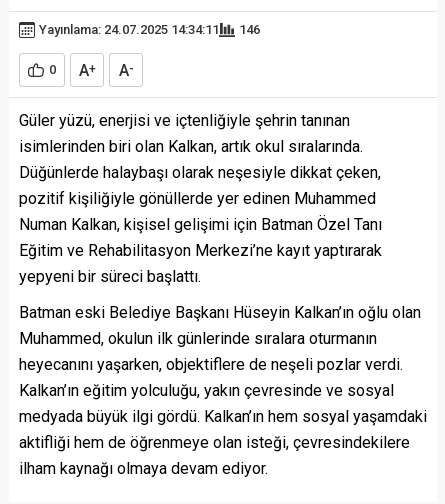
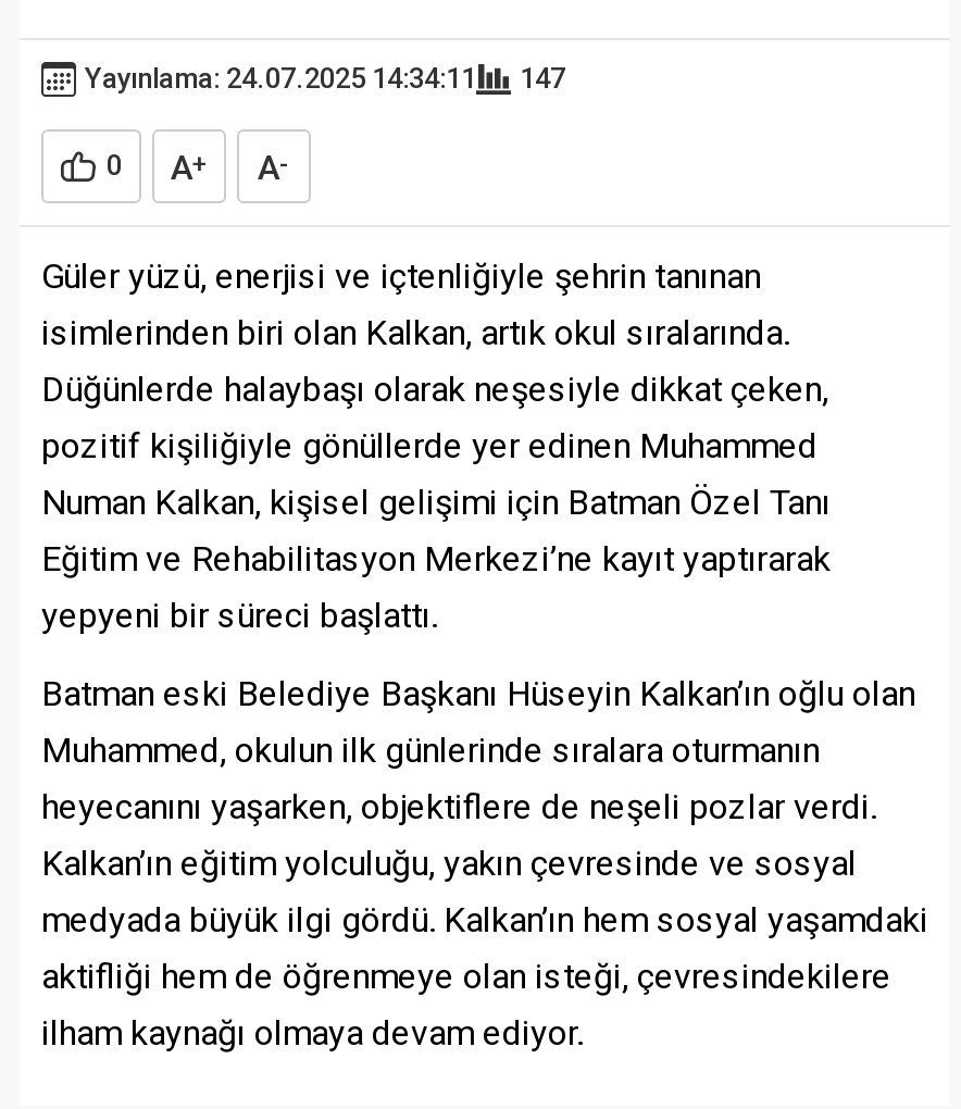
- Yayınlama: 24.07.2025 14:34:11 146
+ Yayınlama: 24.07.2025 14:34:11 147
